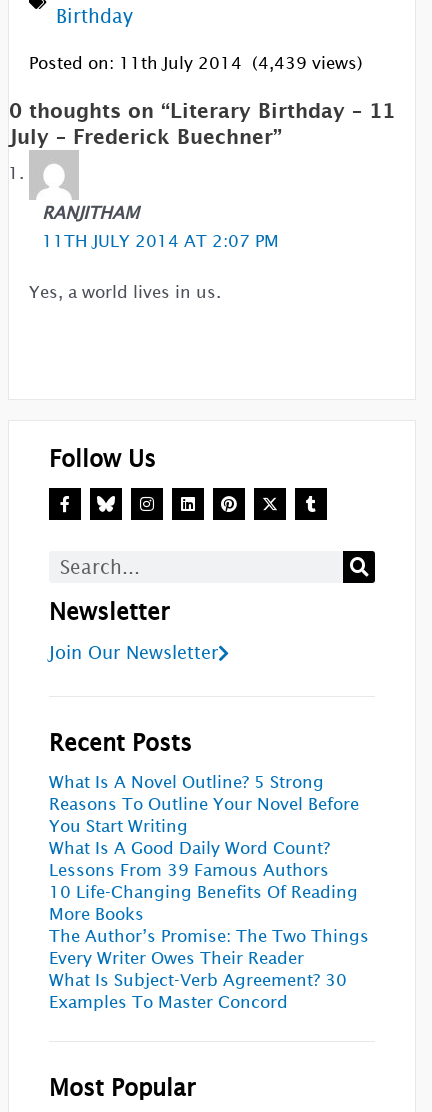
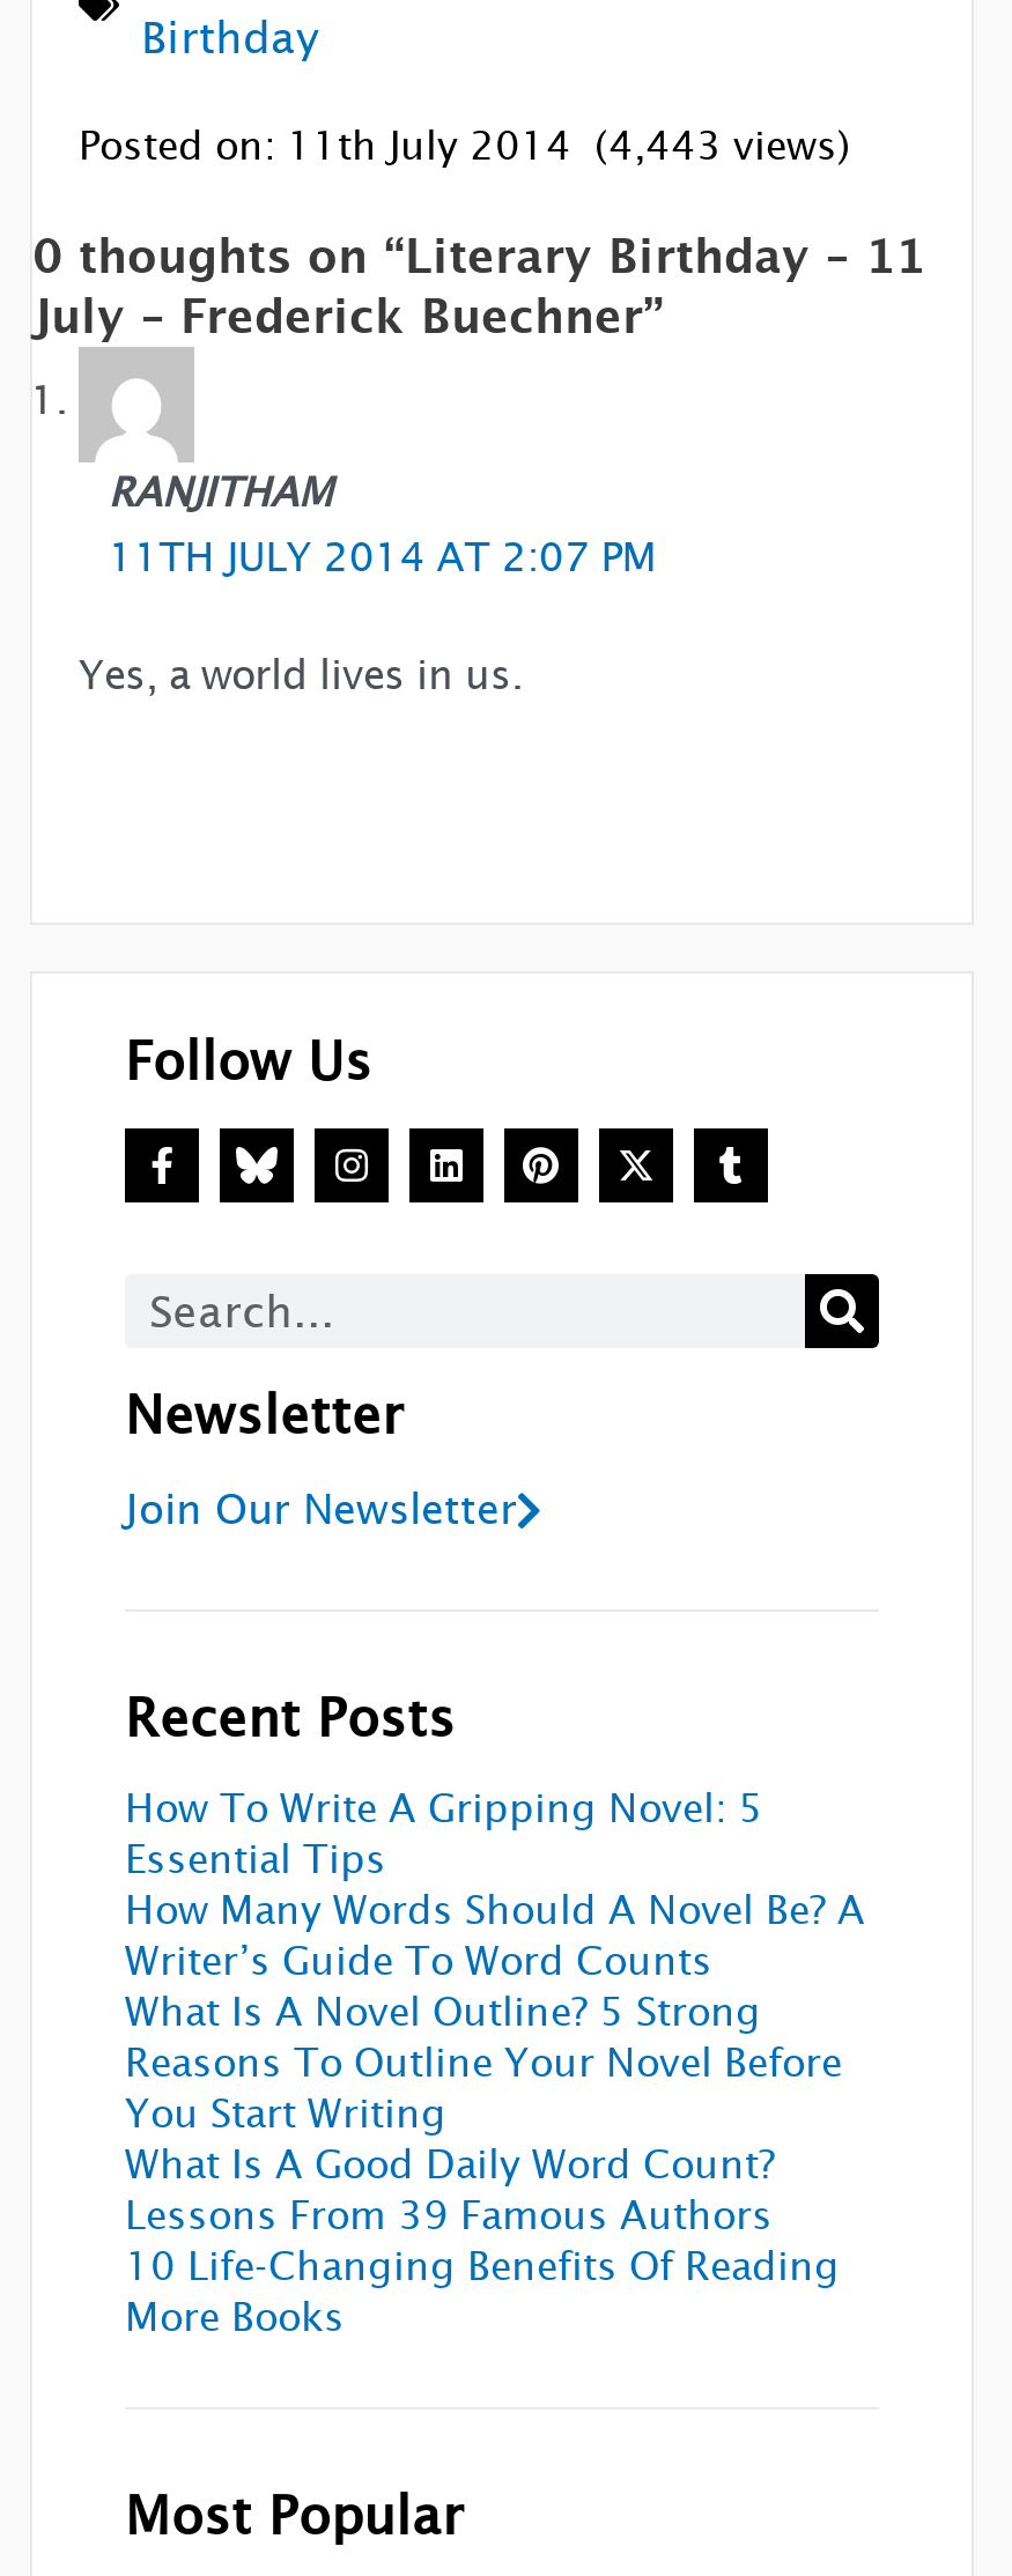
- Posted on: 11th July 2014 (4,439 views)
+ Posted on: 11th July 2014 (4,443 views)

+ How To Write A Gripping Novel: 5
+ Essential Tips
+ How Many Words Should A Novel Be? A
+ Writer’s Guide To Word Counts

moved down: What Is A Novel Outline? 5 Strong | Reasons To Outline Your Novel Before | You Start Writing | What Is A Good Daily Word Count? | Lessons From 39 Famous Authors | 10 Life-Changing Benefits Of Reading | More Books

- The Author’s Promise: The Two Things
- Every Writer Owes Their Reader
- What Is Subject-Verb Agreement? 30
- Examples To Master Concord
